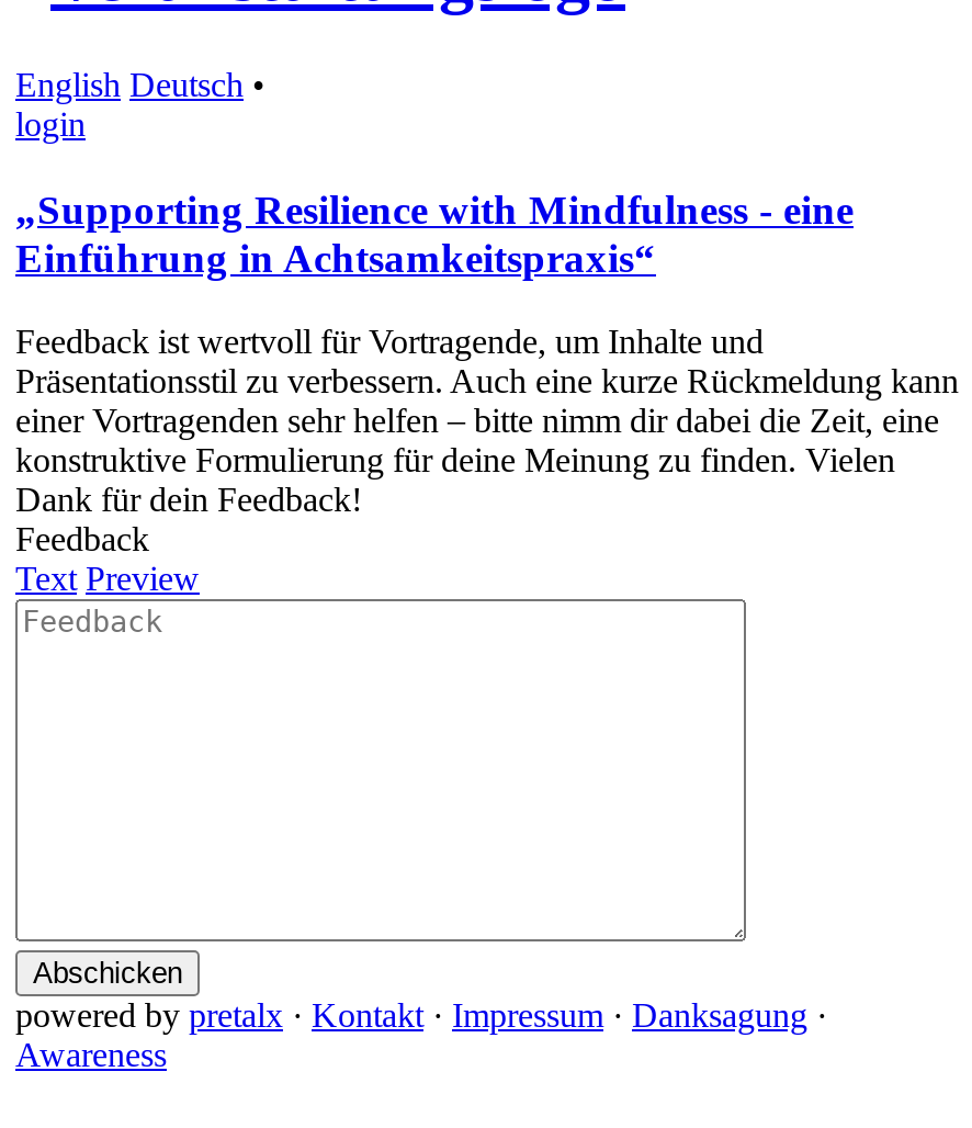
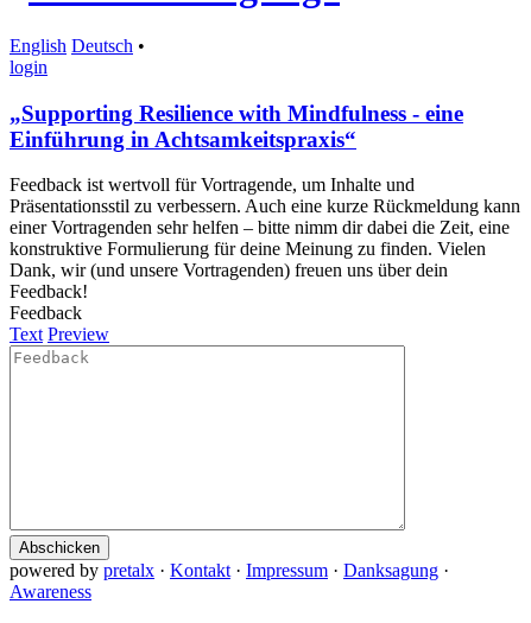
- Dank für dein Feedback!
+ Dank, wir (und unsere Vortragenden) freuen uns über dein
+ Feedback!
